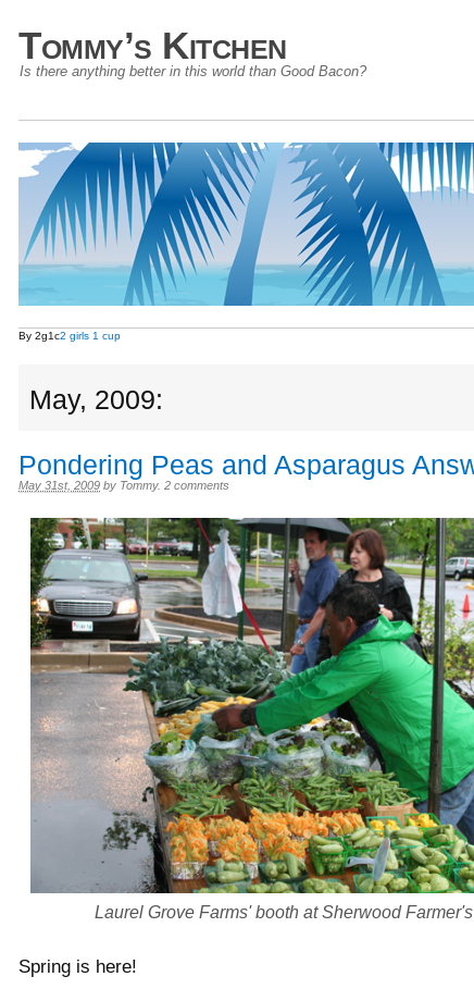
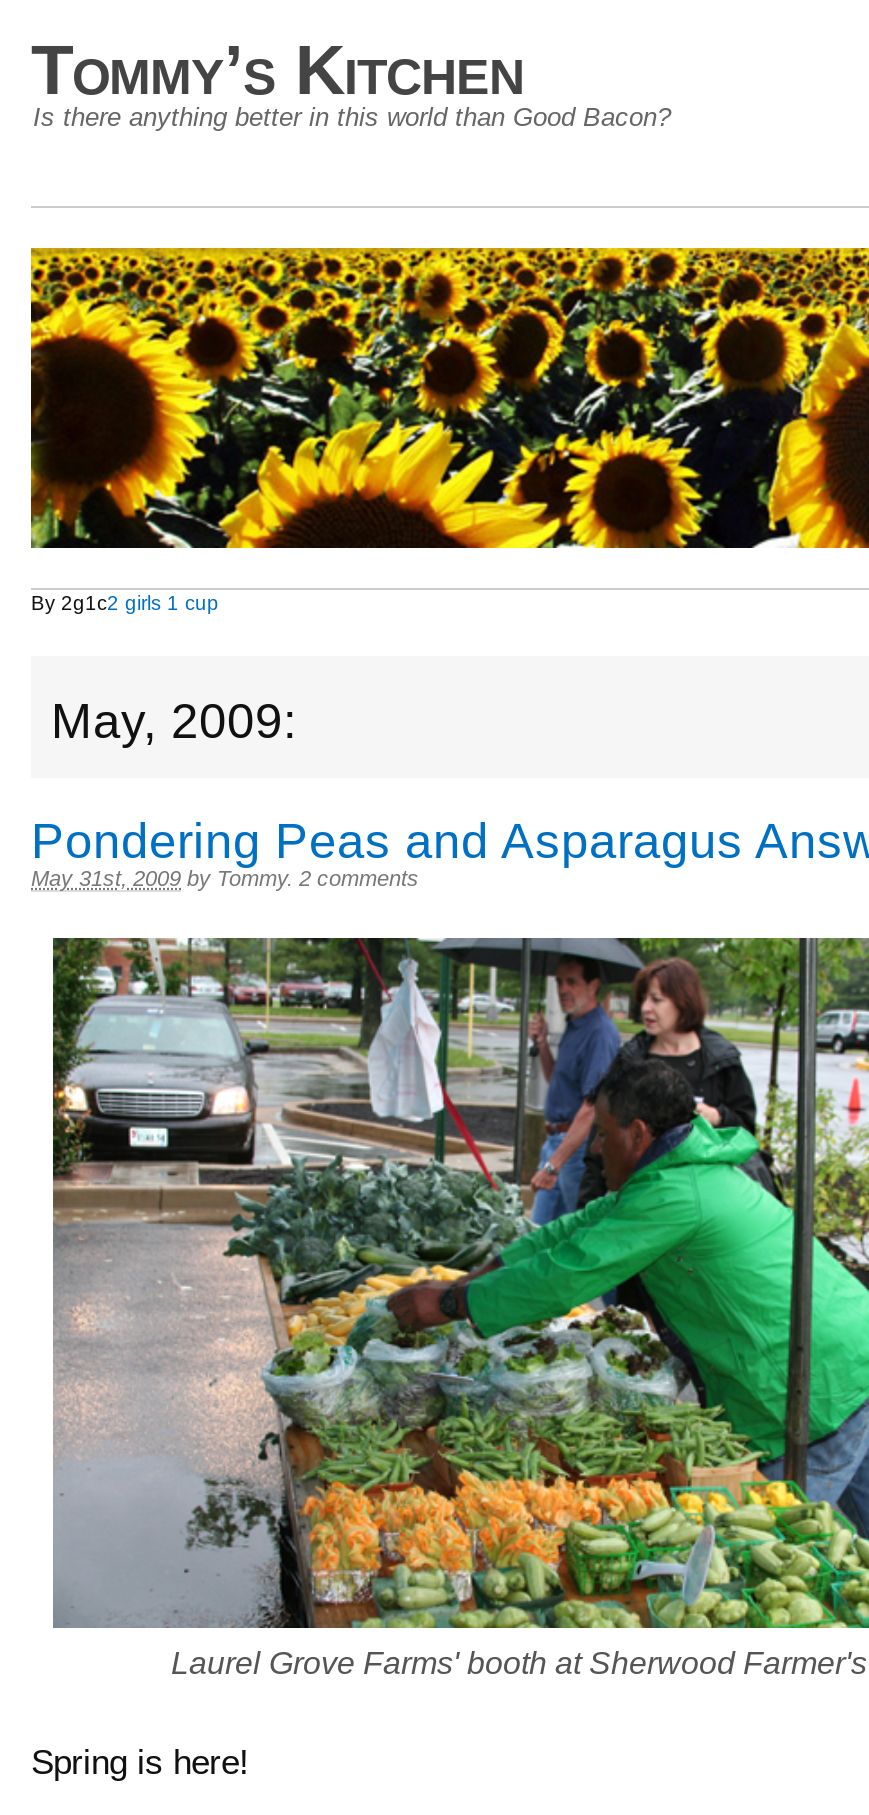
- [image]
+ [image]
